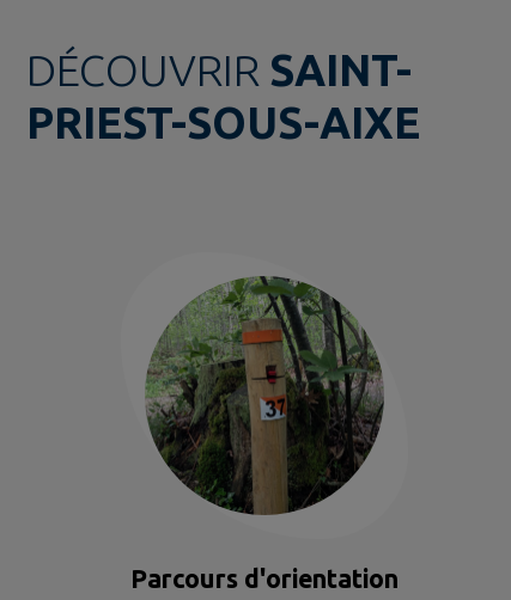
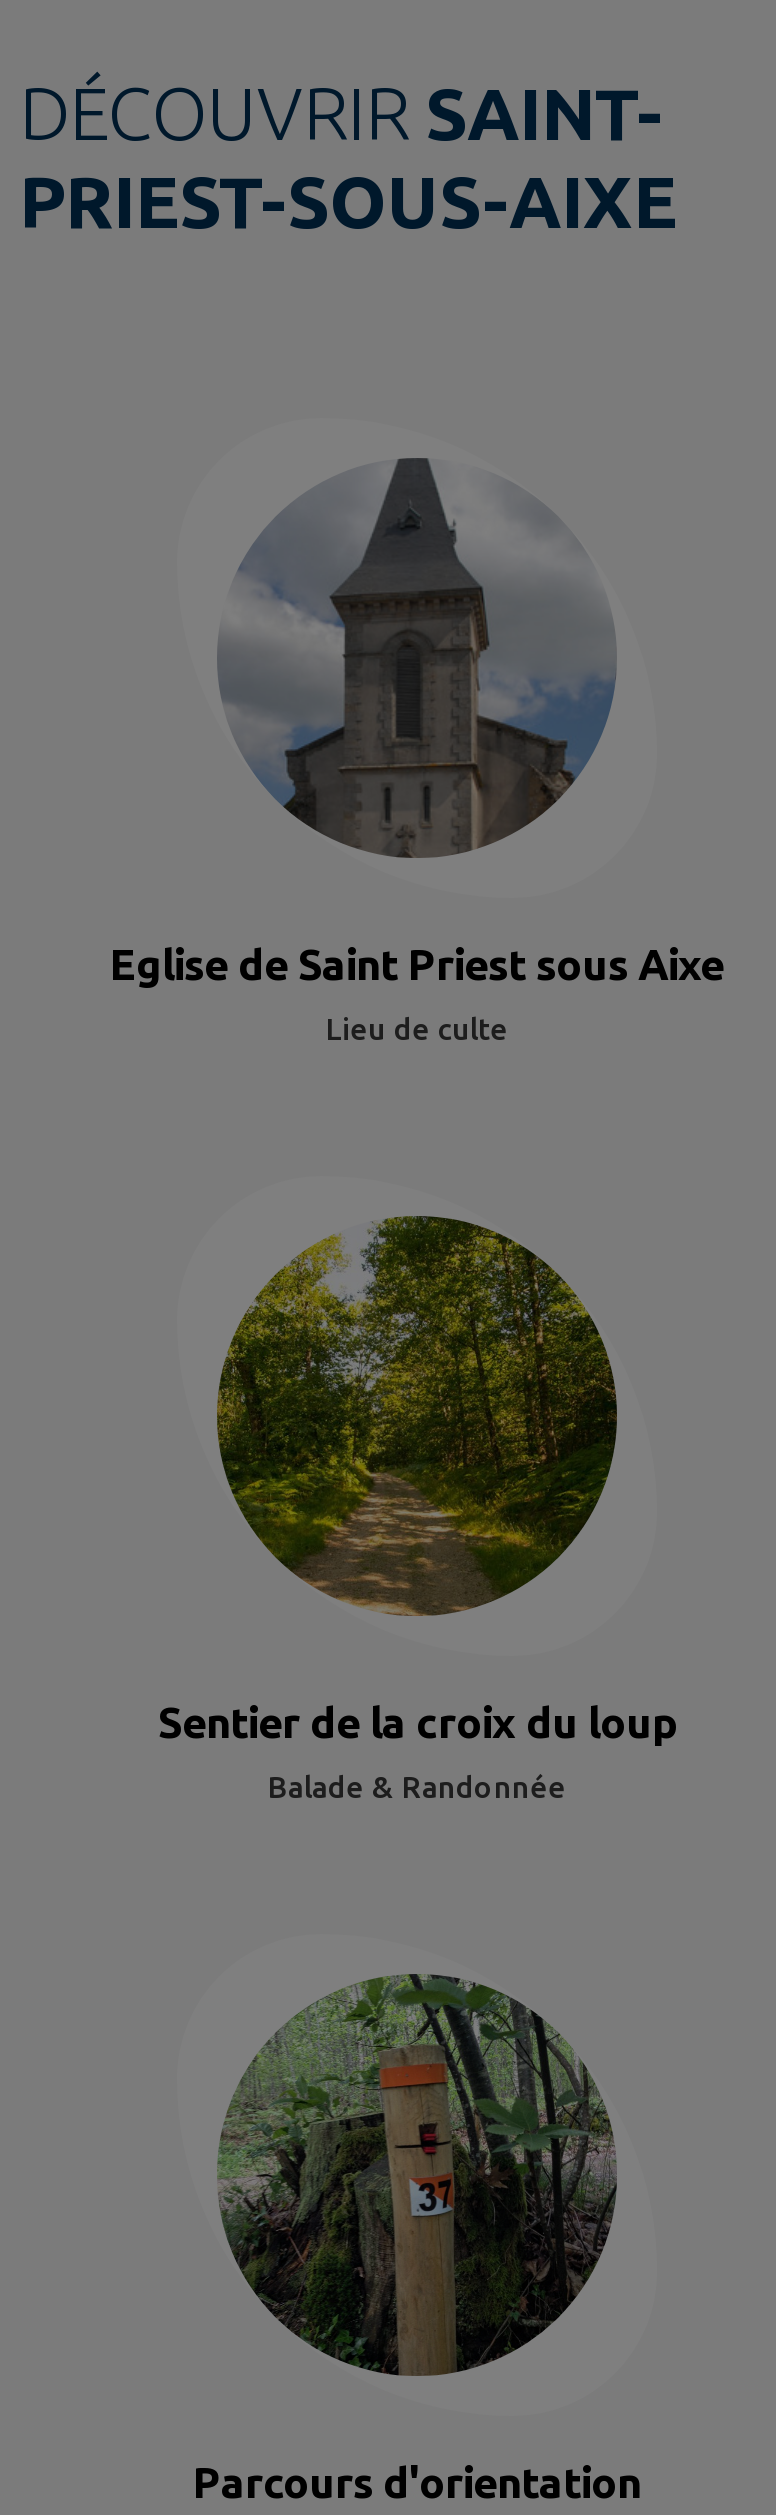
+ Eglise de Saint Priest sous Aixe
+ Lieu de culte

+ Sentier de la croix du loup
+ Balade & Randonnée

+ [image]

+ [image]
